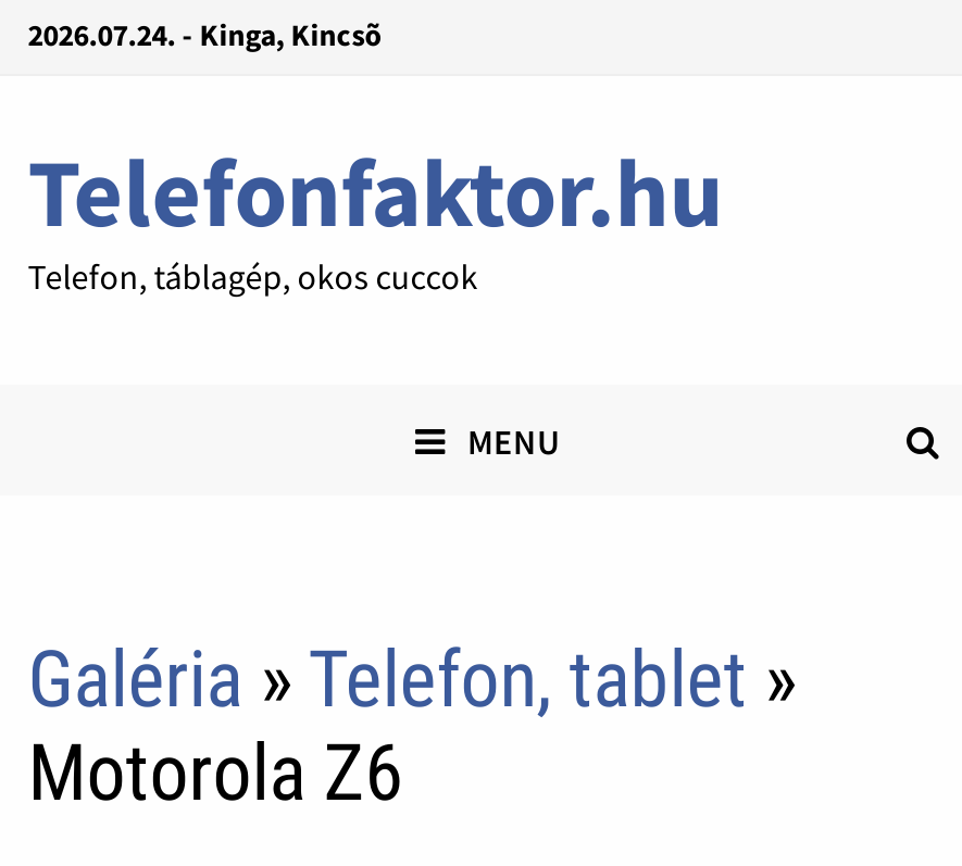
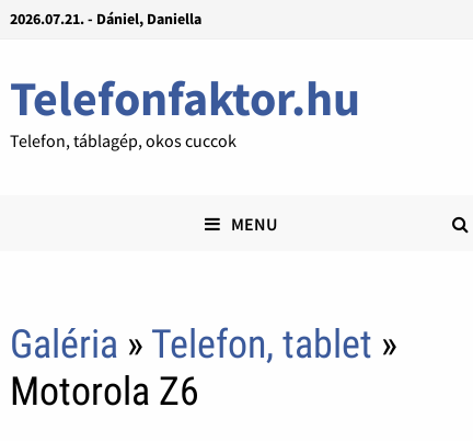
- 2026.07.24. - Kinga, Kincsõ
+ 2026.07.21. - Dániel, Daniella
